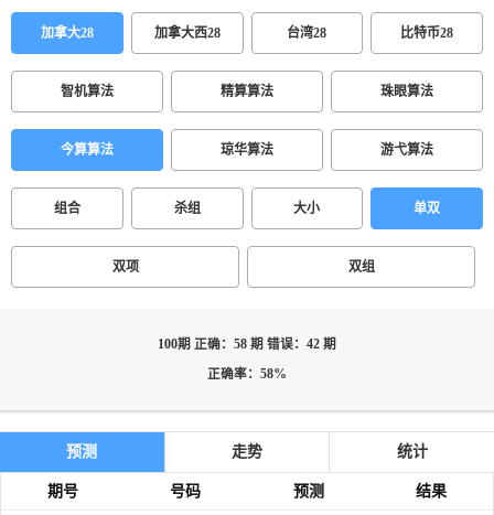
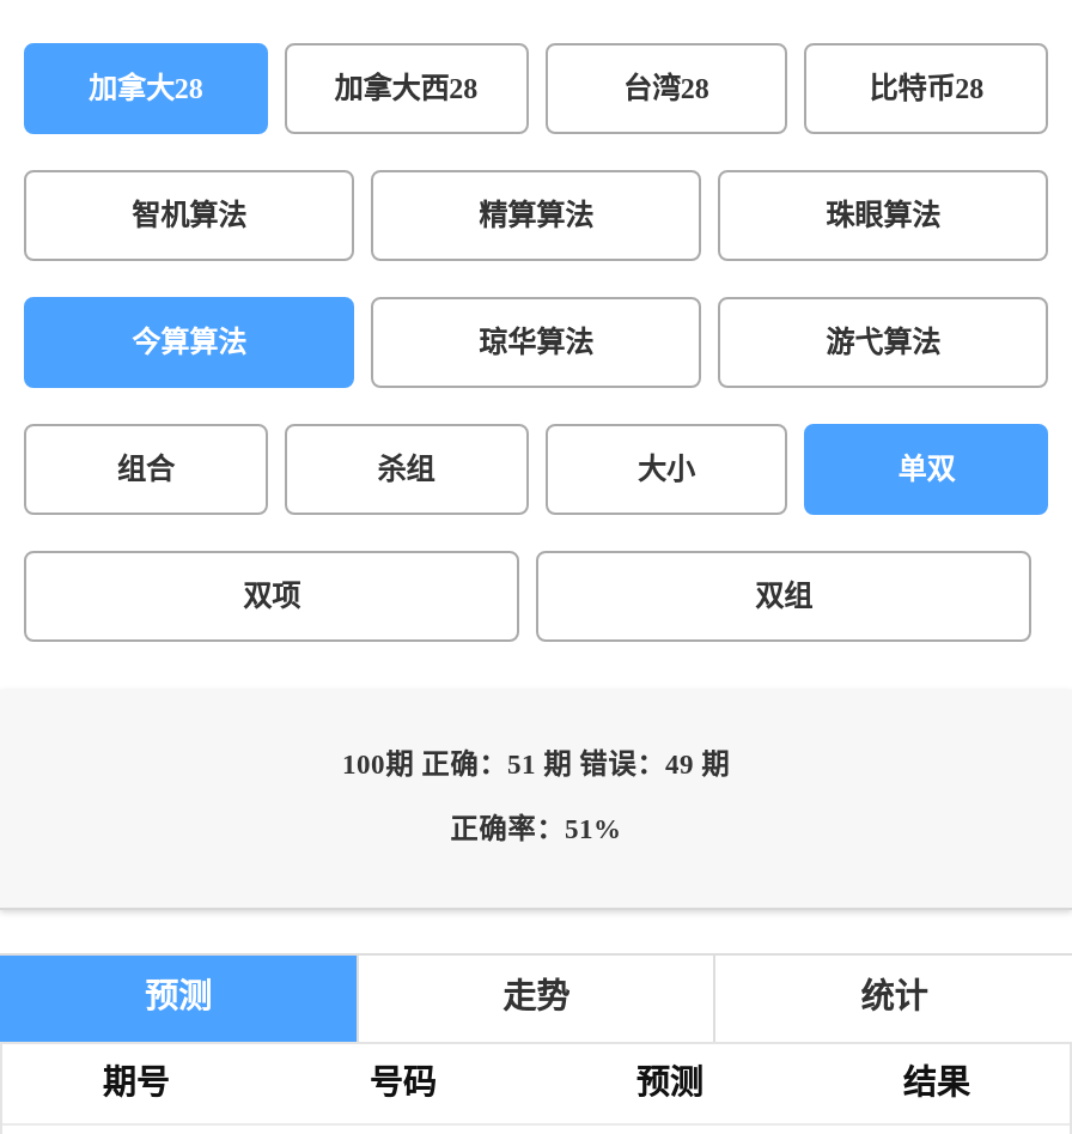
- 100期 正确：58 期 错误：42 期
+ 100期 正确：51 期 错误：49 期

- 正确率：58%
+ 正确率：51%
